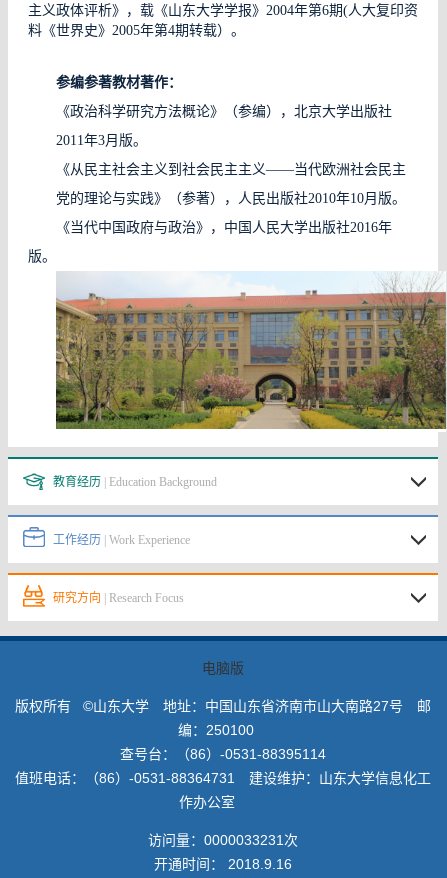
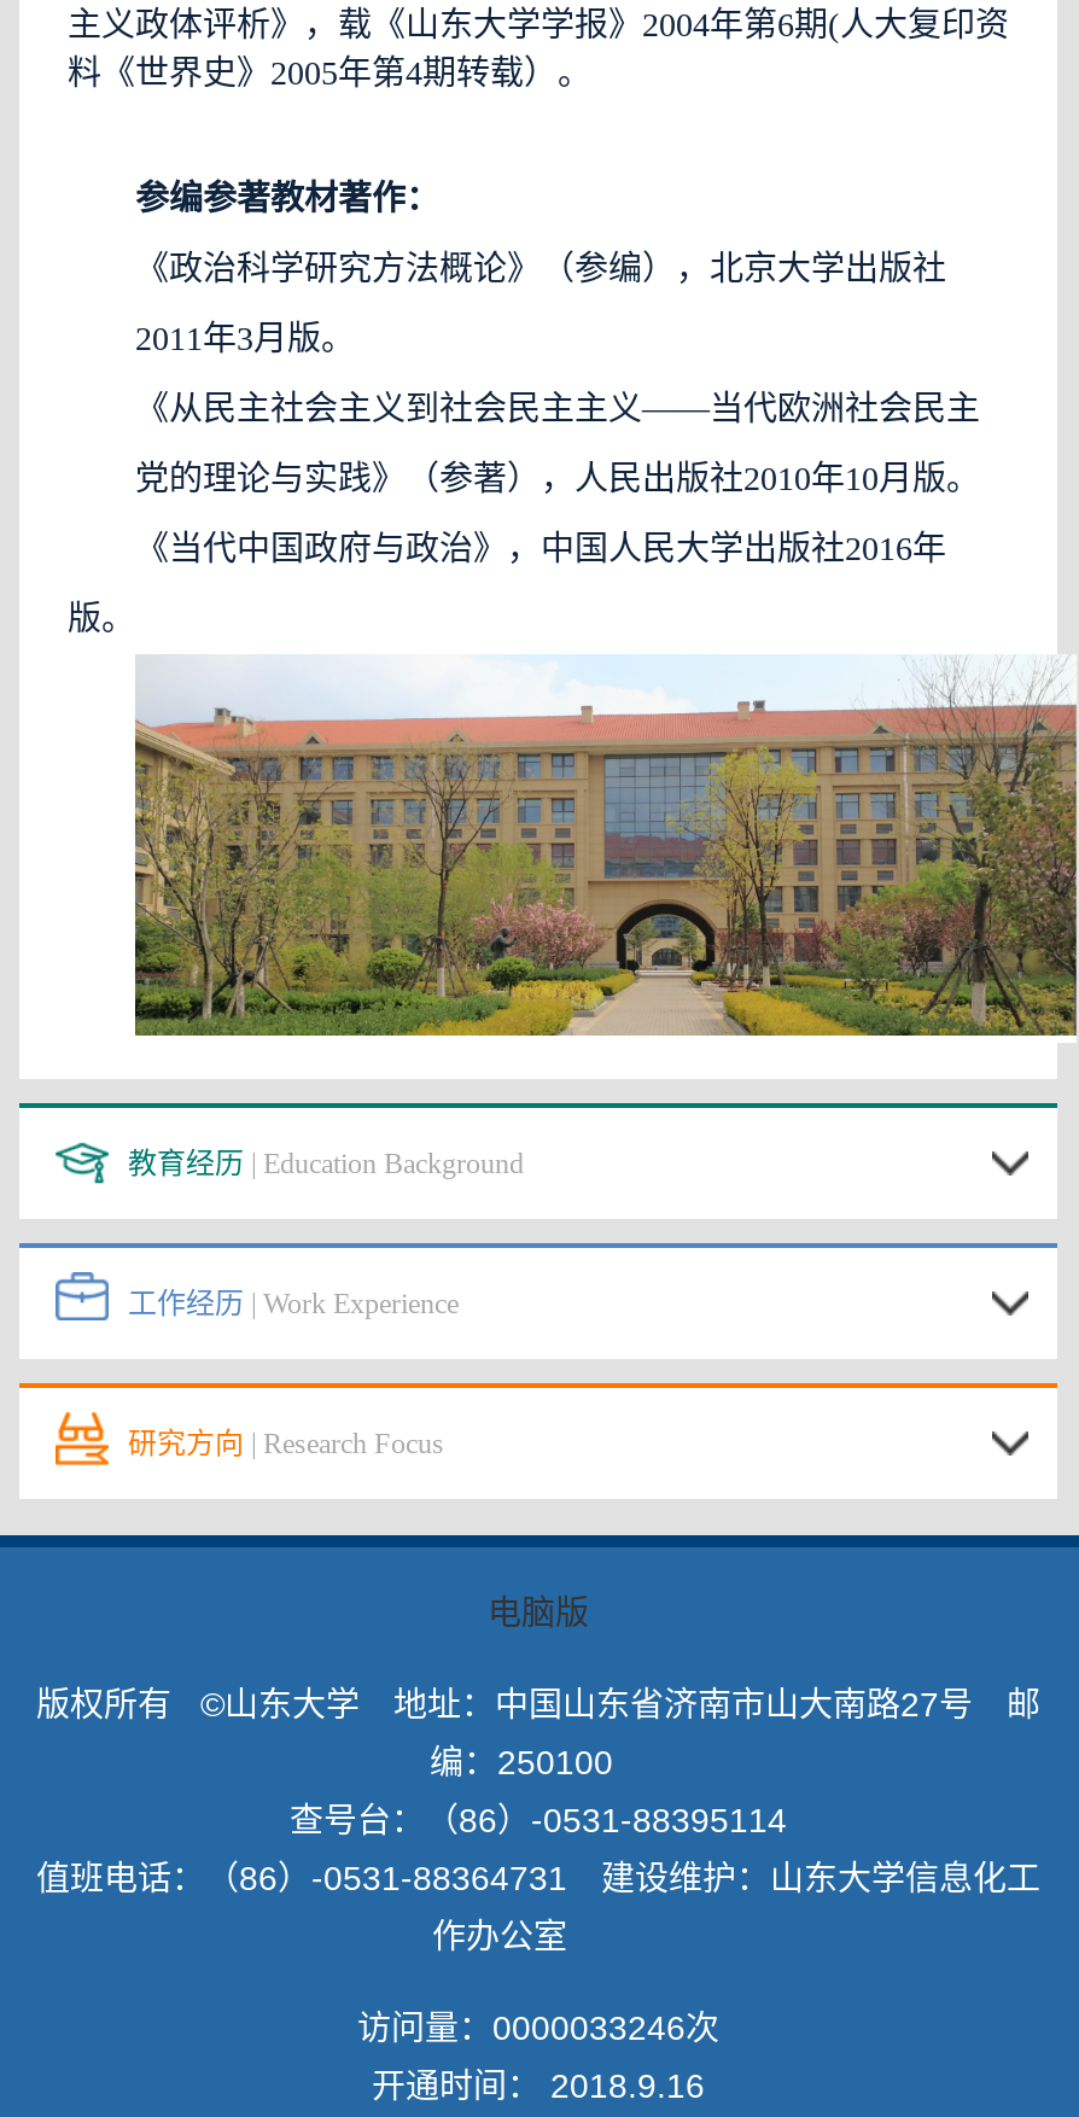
- 访问量：0000033231次
+ 访问量：0000033246次
